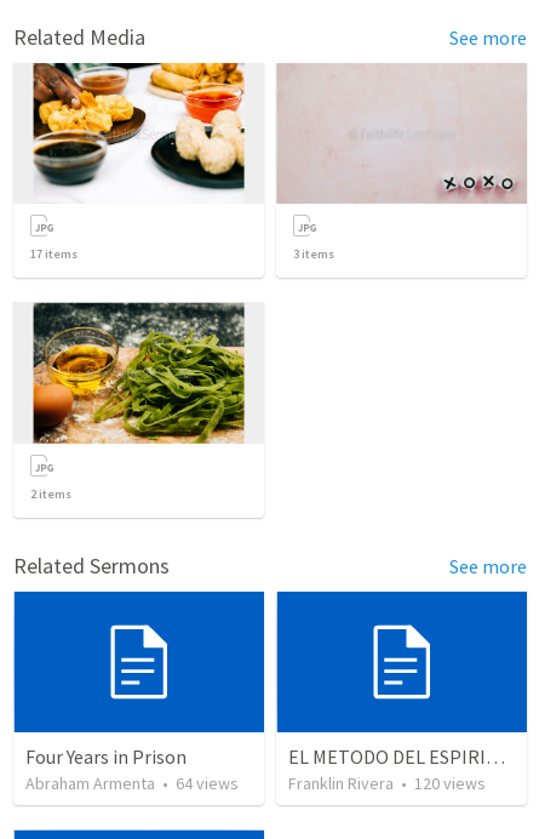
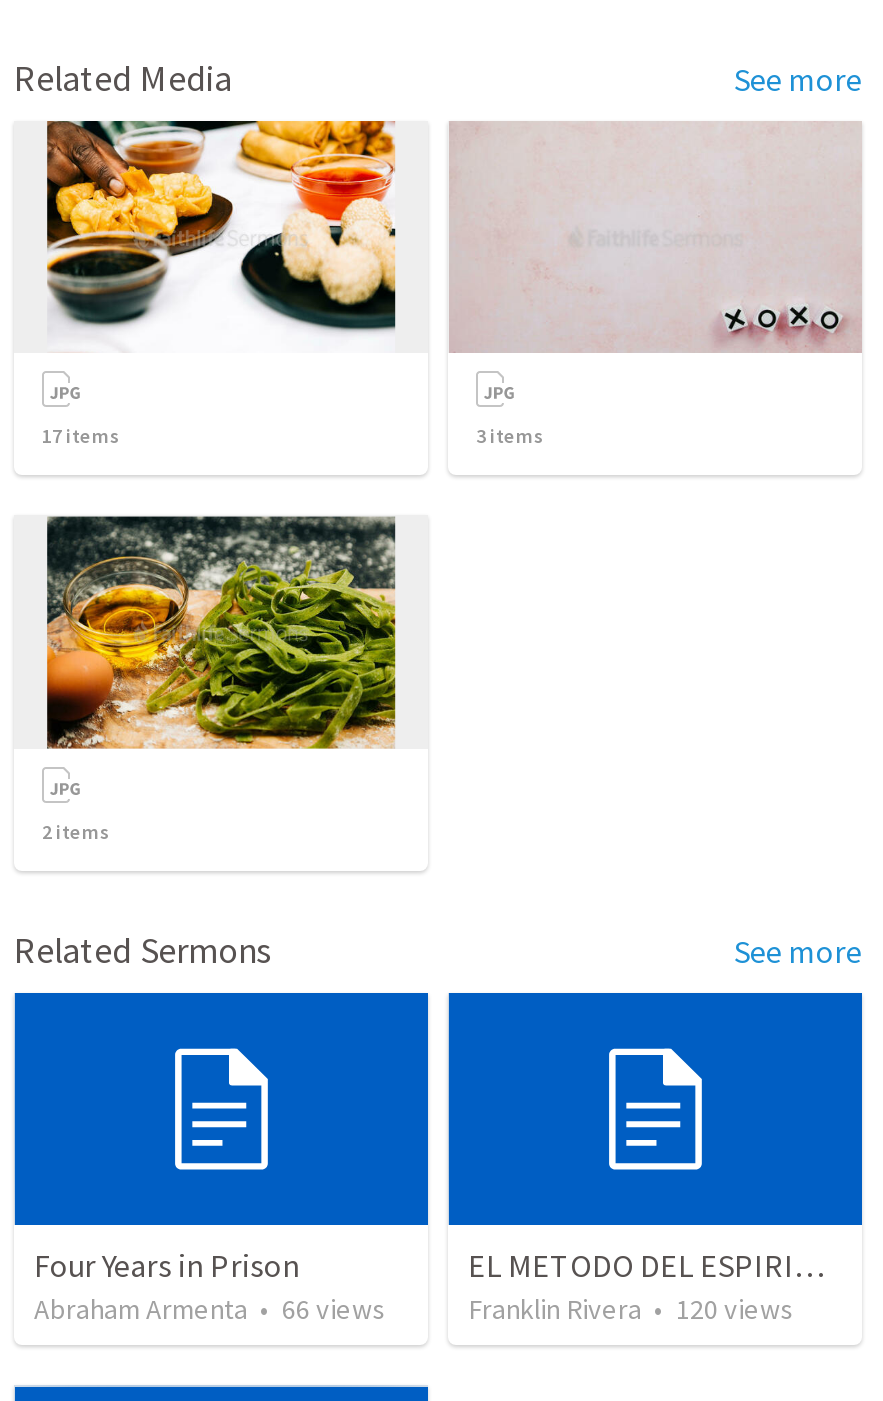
- Abraham Armenta • 64 views
+ Abraham Armenta • 66 views
